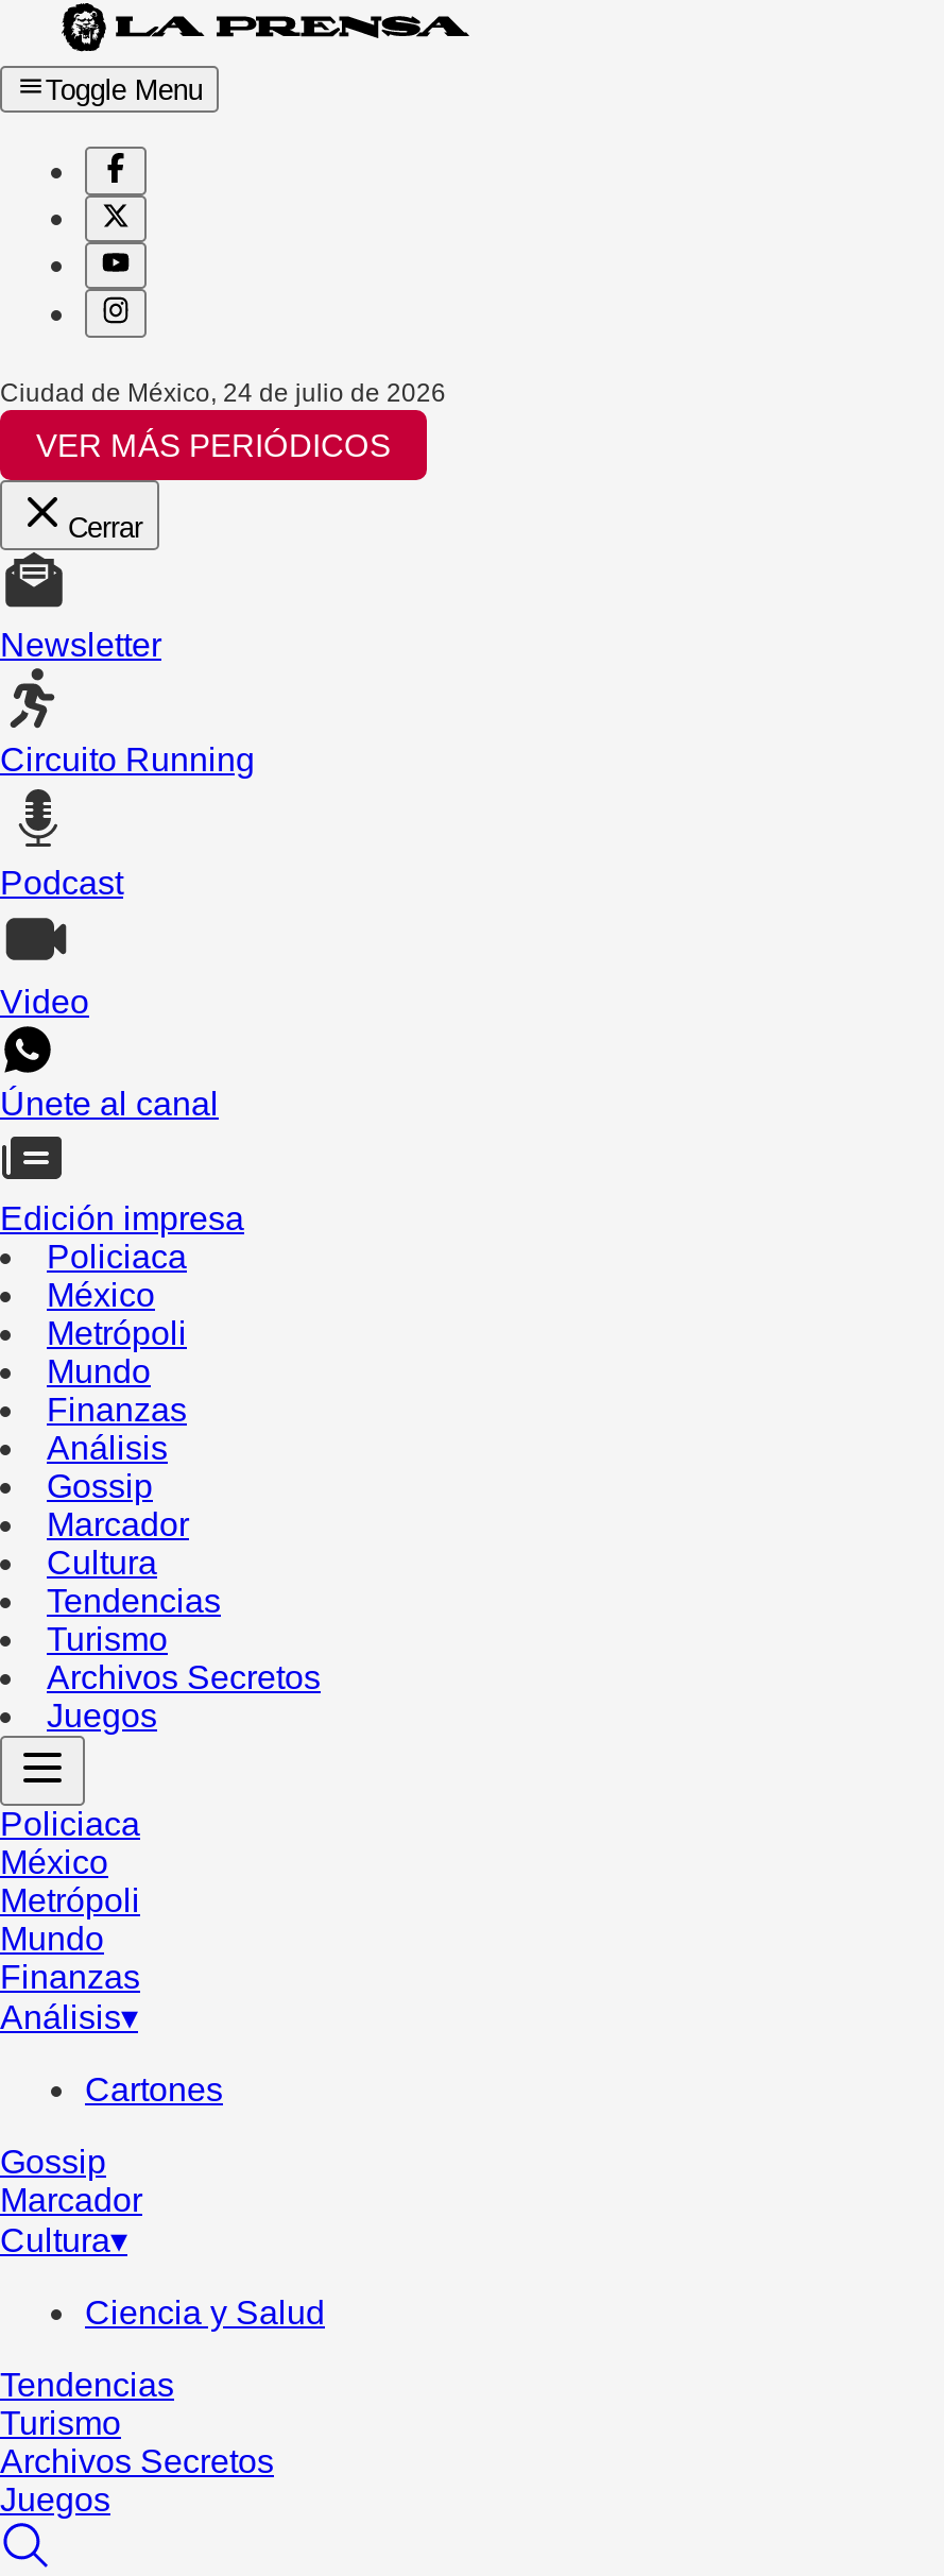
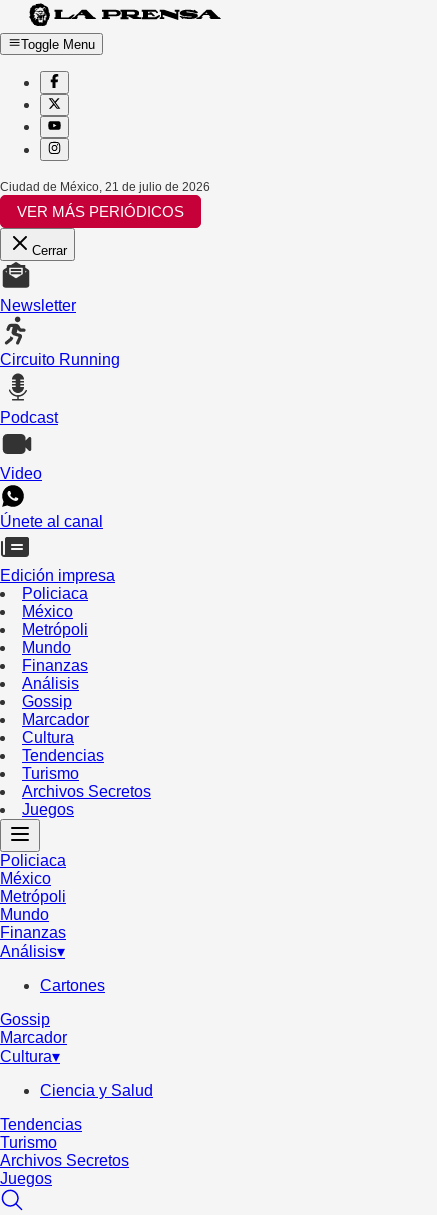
- Ciudad de México, 24 de julio de 2026
+ Ciudad de México, 21 de julio de 2026
